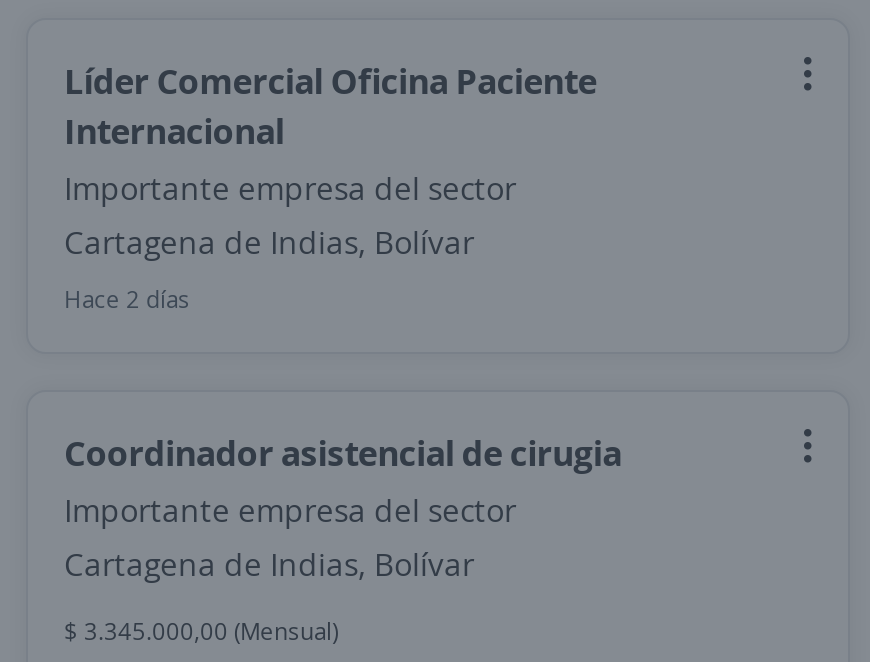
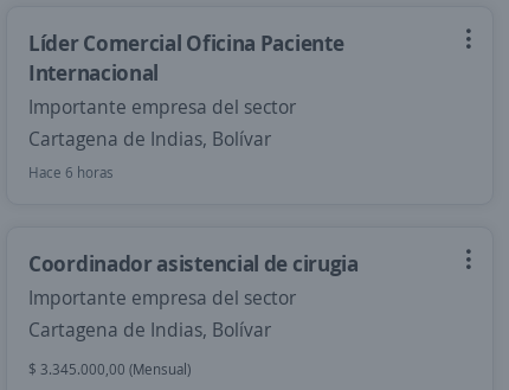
- Hace 2 días
+ Hace 6 horas
